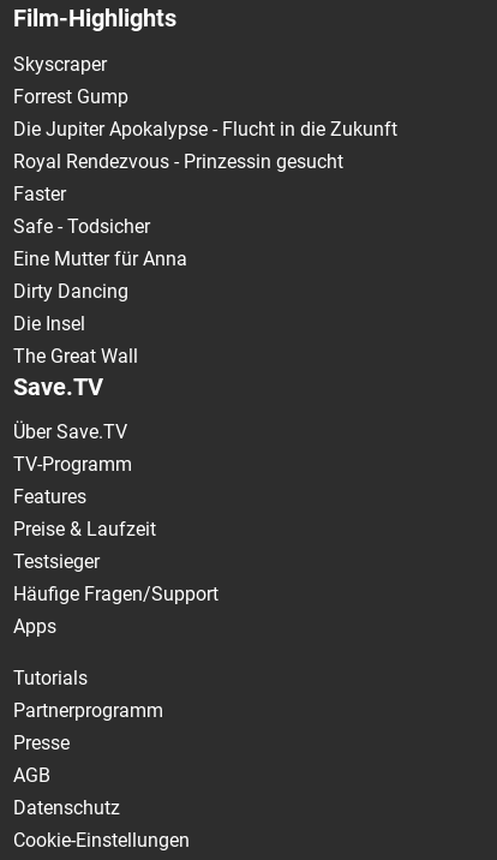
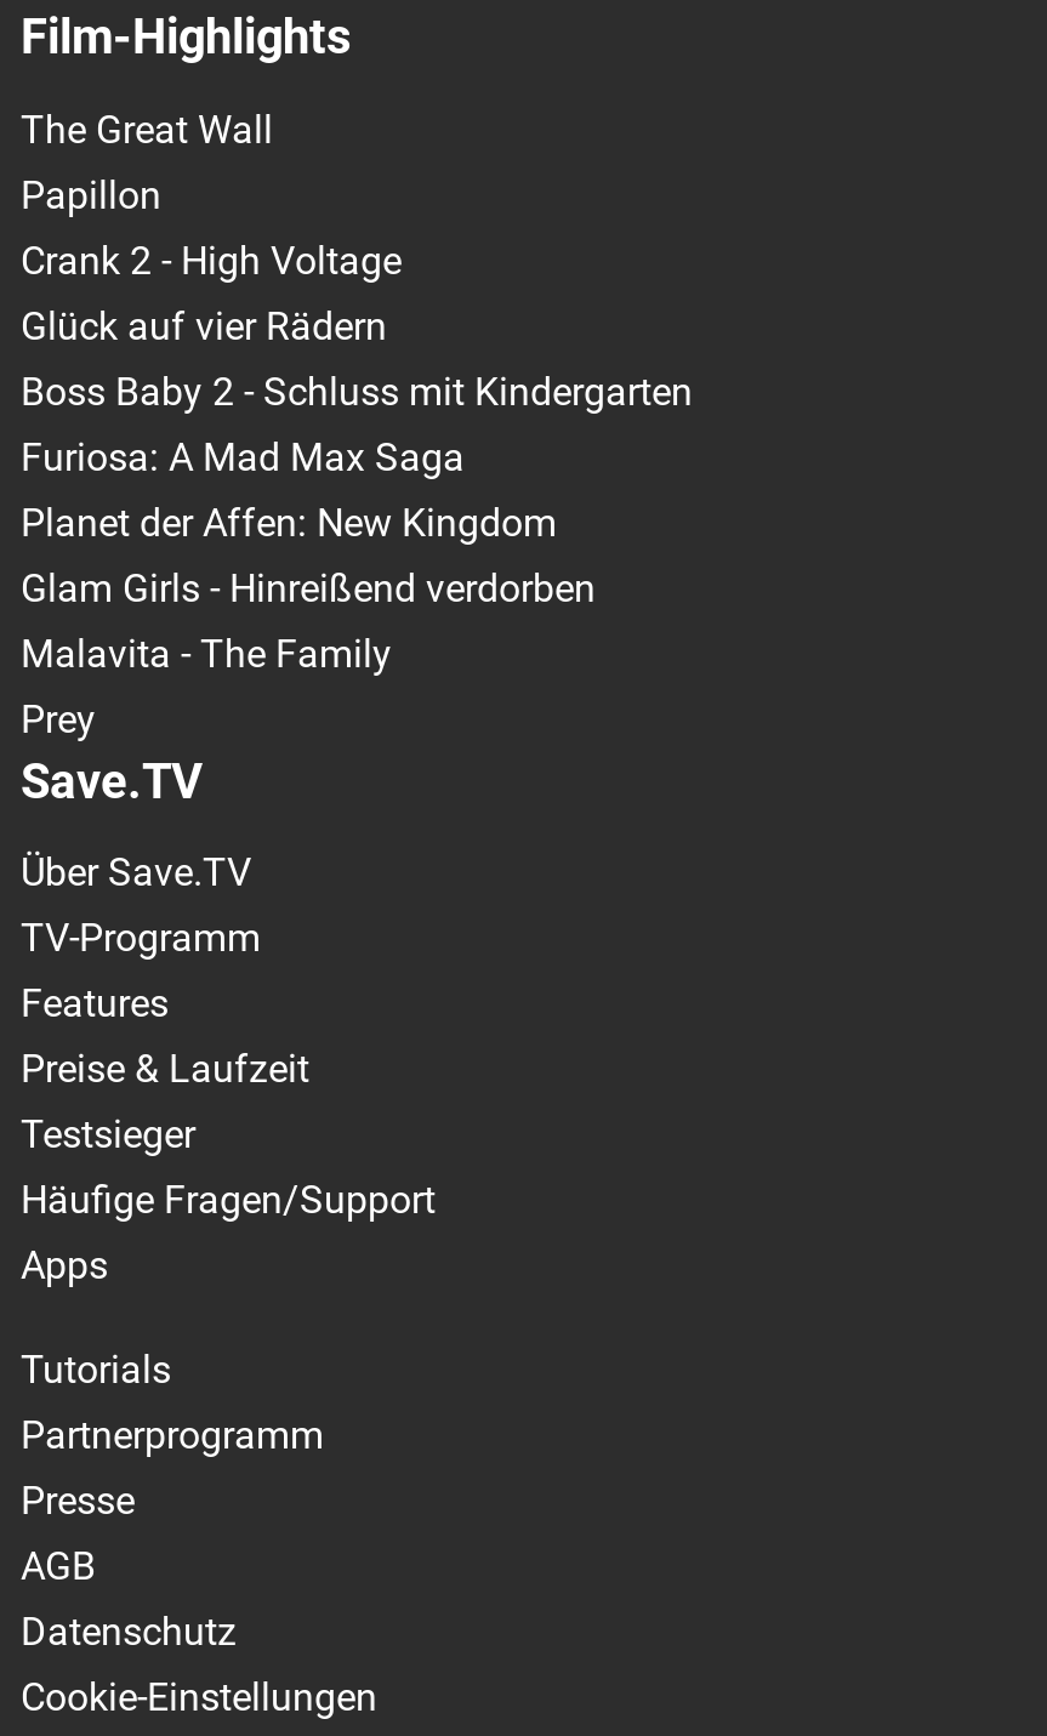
- Skyscraper
- Forrest Gump
- Die Jupiter Apokalypse - Flucht in die Zukunft
- Royal Rendezvous - Prinzessin gesucht
- Faster
- Safe - Todsicher
- Eine Mutter für Anna
- Dirty Dancing
- Die Insel

moved up: The Great Wall

+ Papillon
+ Crank 2 - High Voltage
+ Glück auf vier Rädern
+ Boss Baby 2 - Schluss mit Kindergarten
+ Furiosa: A Mad Max Saga
+ Planet der Affen: New Kingdom
+ Glam Girls - Hinreißend verdorben
+ Malavita - The Family
+ Prey
